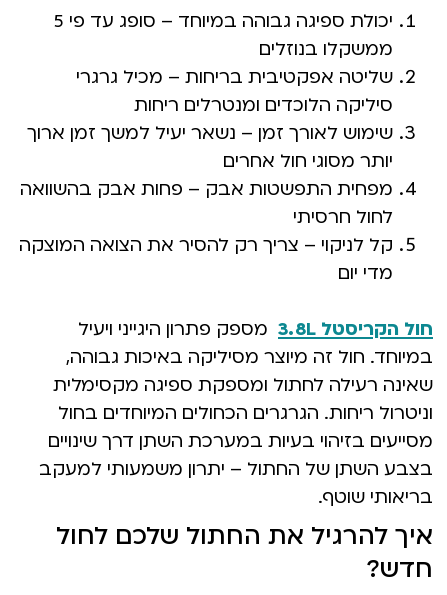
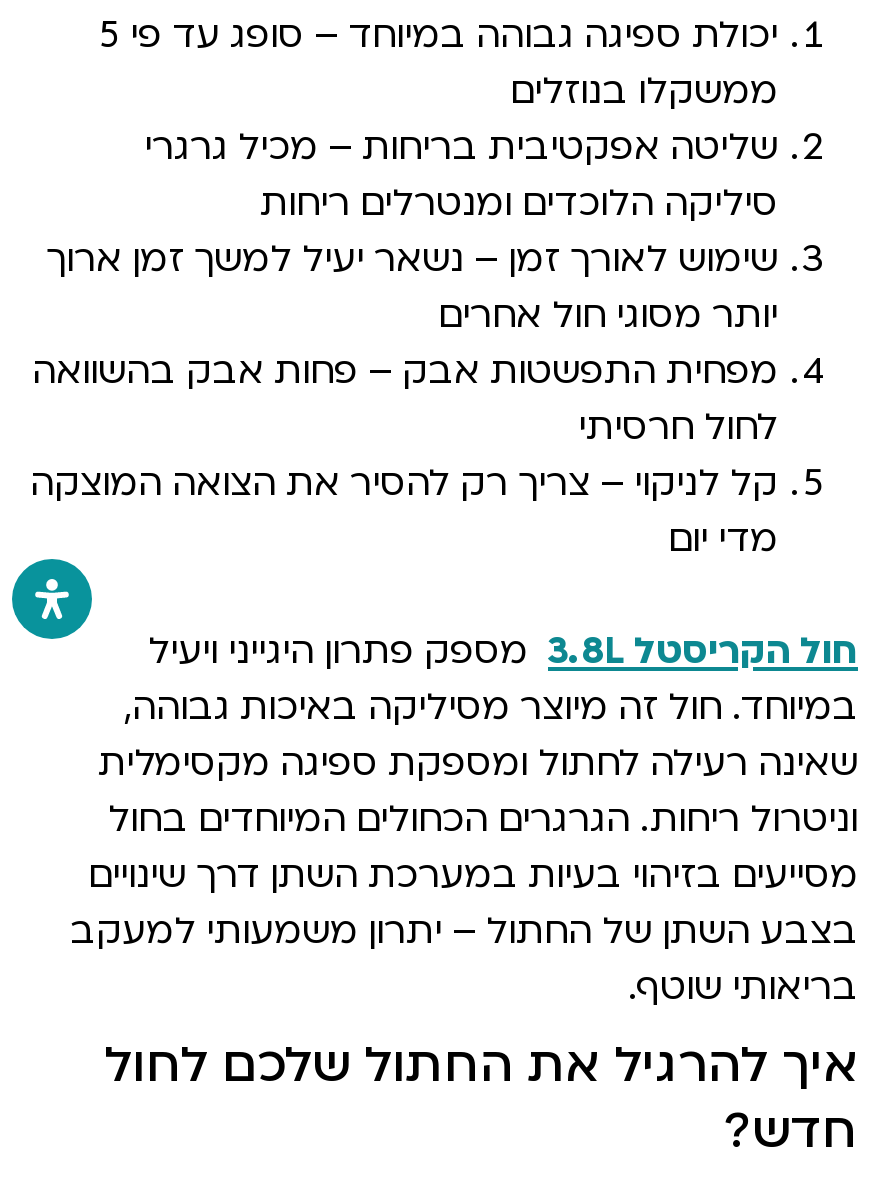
+ [image]
